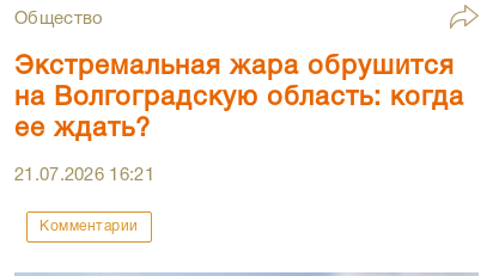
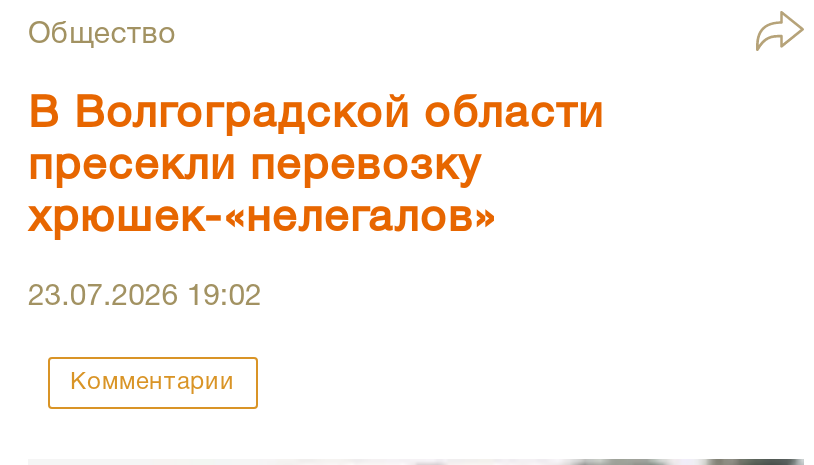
- Экстремальная жара обрушится
- на Волгоградскую область: когда
- ее ждать?
+ В Волгоградской области
+ пресекли перевозку
+ хрюшек-«нелегалов»

- 21.07.2026 16:21
+ 23.07.2026 19:02
